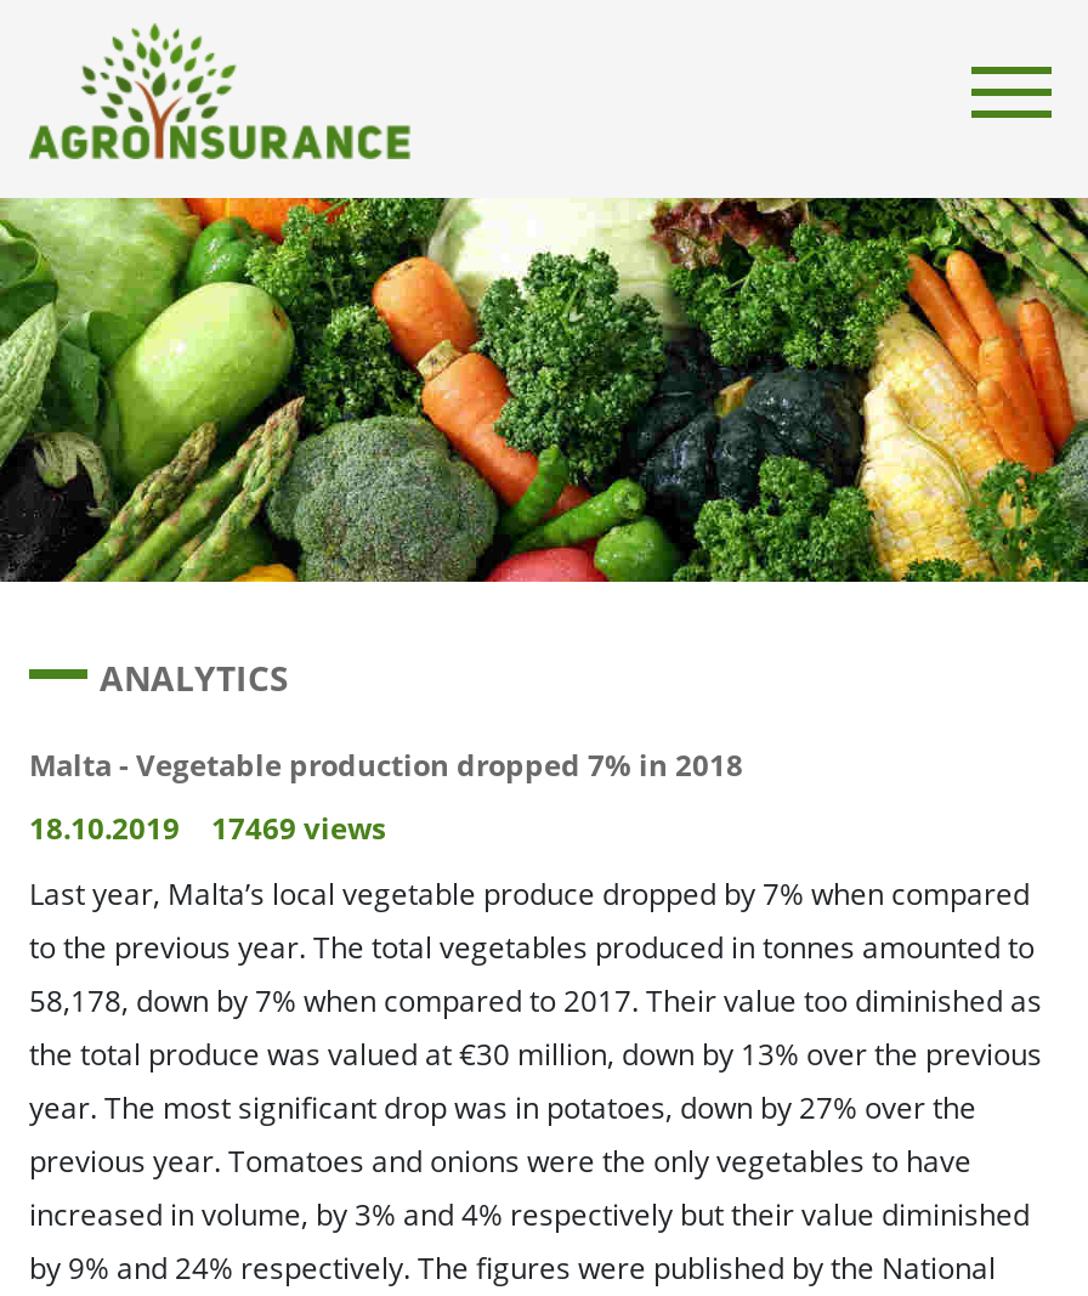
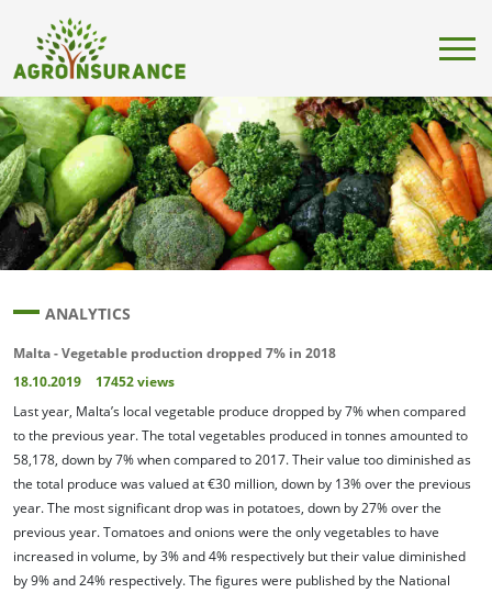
- 18.10.2019 17469 views
+ 18.10.2019 17452 views
